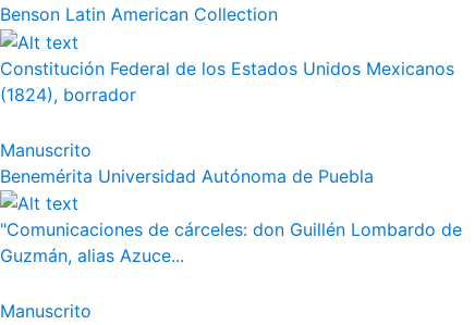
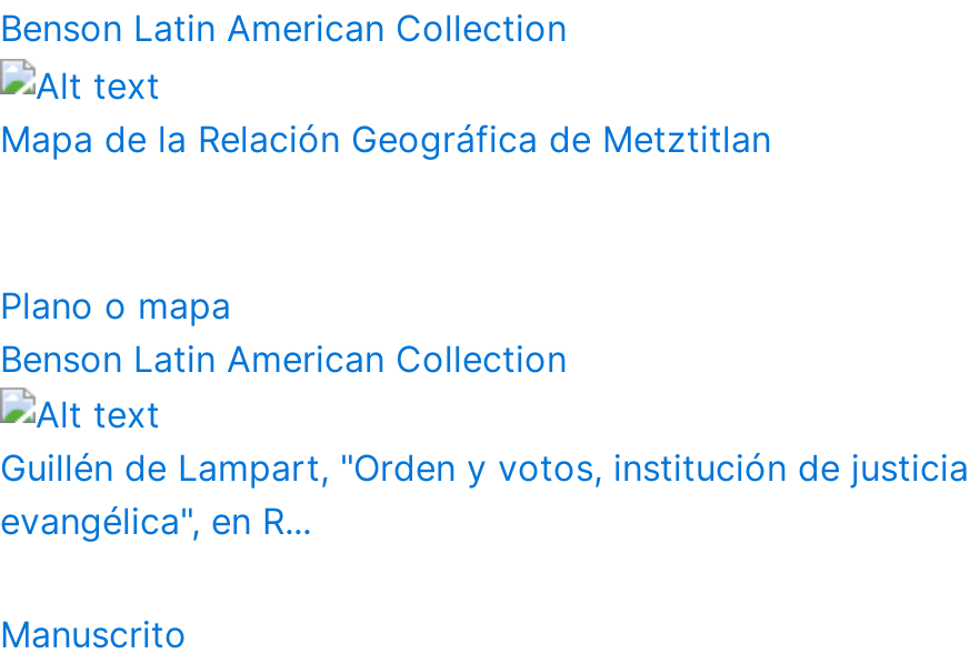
- Constitución Federal de los Estados Unidos Mexicanos
- (1824), borrador
+ Mapa de la Relación Geográfica de Metztitlan

- Manuscrito
- Benemérita Universidad Autónoma de Puebla
+ Plano o mapa
+ Benson Latin American Collection

- "Comunicaciones de cárceles: don Guillén Lombardo de
- Guzmán, alias Azuce...
+ Guillén de Lampart, "Orden y votos, institución de justicia
+ evangélica", en R...
